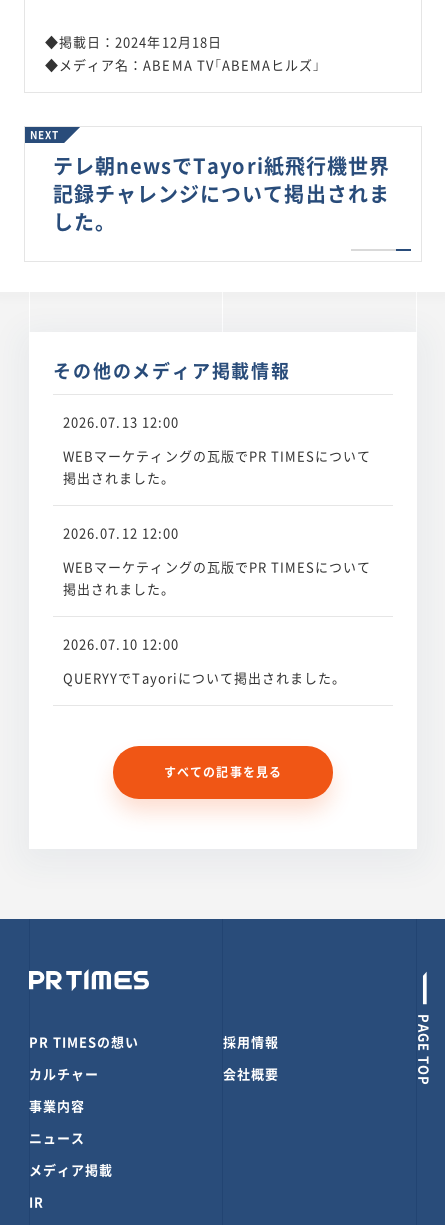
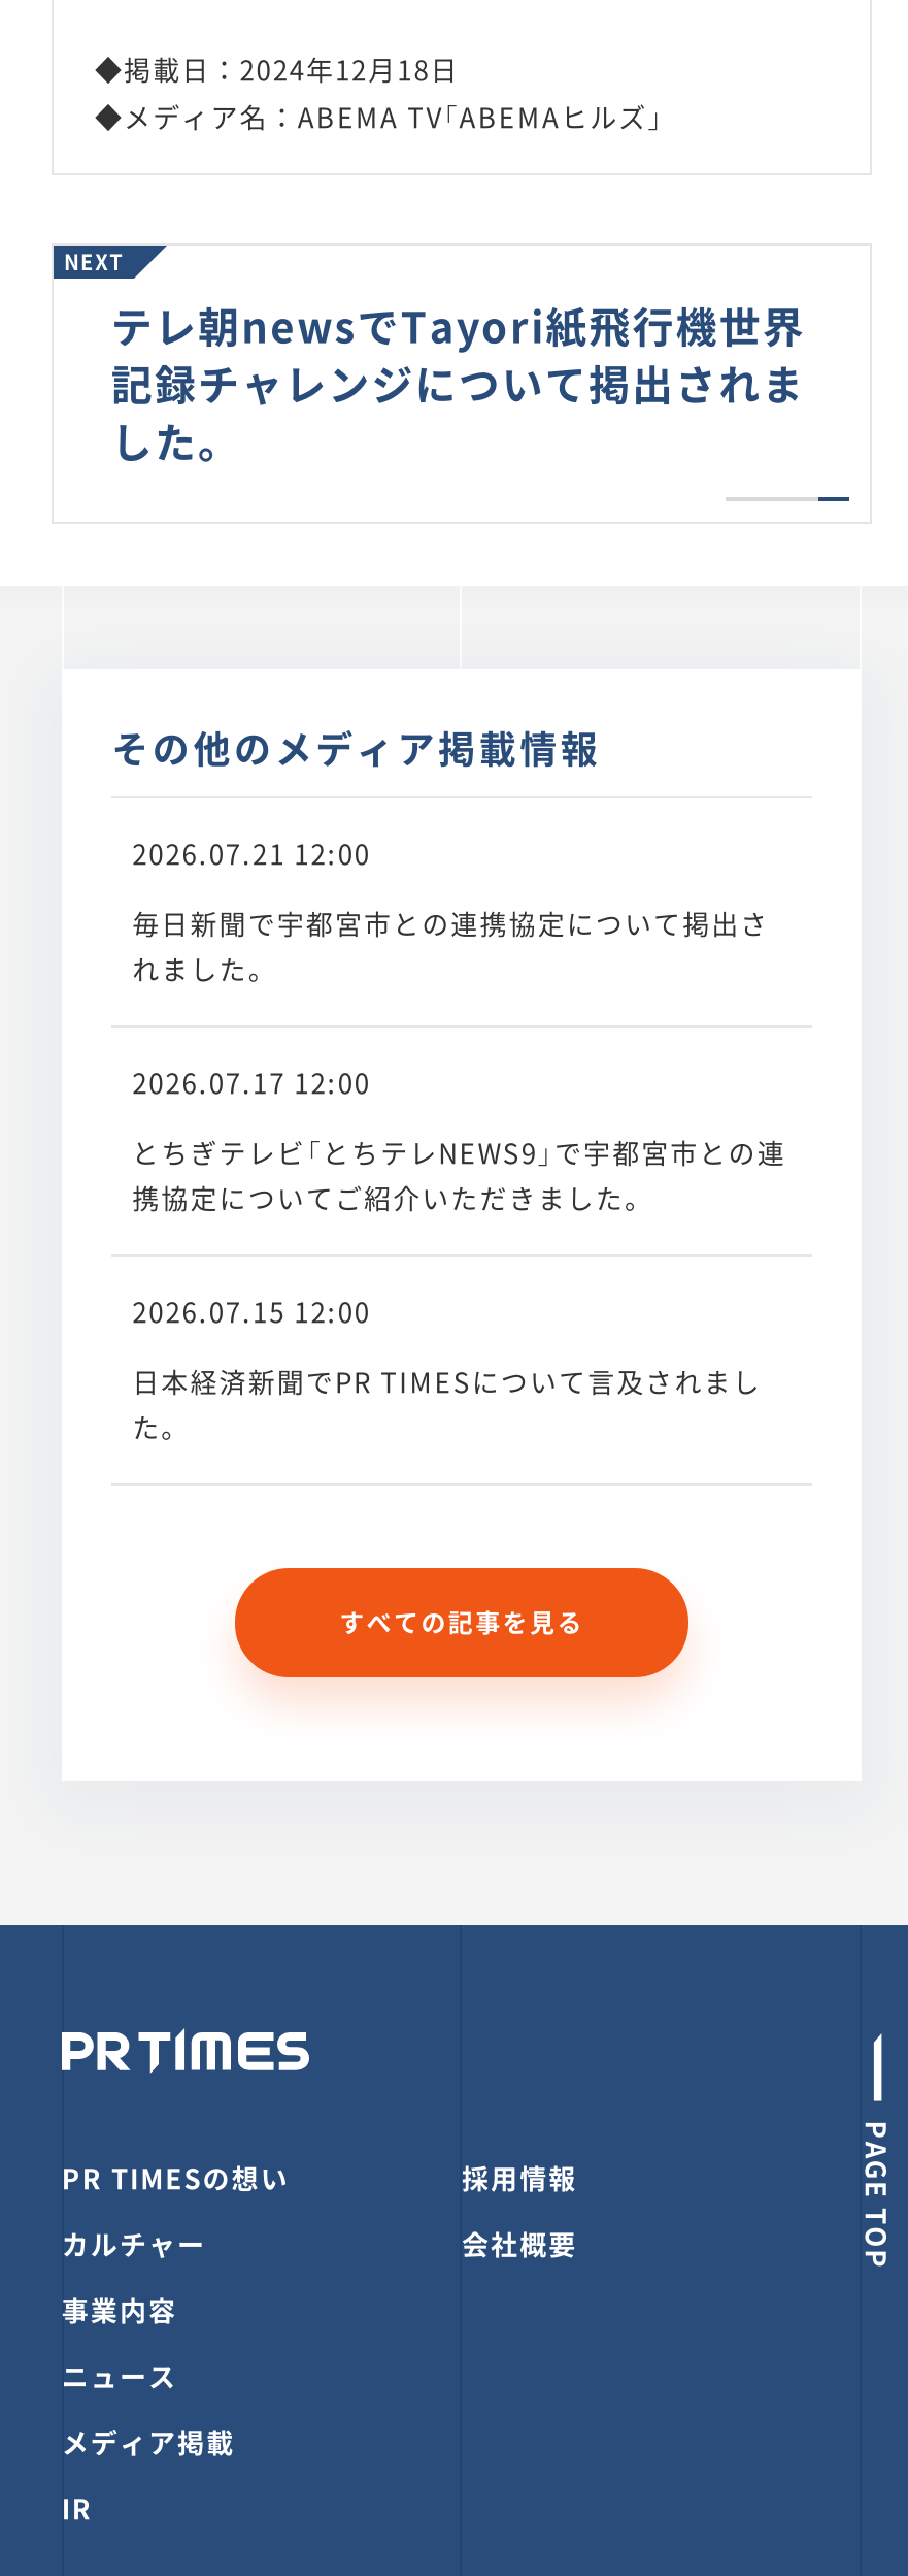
- 2026.07.13 12:00
+ 2026.07.21 12:00

- WEBマーケティングの瓦版でPR TIMESについて
- 掲出されました。
+ 毎日新聞で宇都宮市との連携協定について掲出さ
+ れました。

- 2026.07.12 12:00
+ 2026.07.17 12:00

- WEBマーケティングの瓦版でPR TIMESについて
- 掲出されました。
+ とちぎテレビ「とちテレNEWS9」で宇都宮市との連
+ 携協定についてご紹介いただきました。

- 2026.07.10 12:00
+ 2026.07.15 12:00

- QUERYYでTayoriについて掲出されました。
+ 日本経済新聞でPR TIMESについて言及されまし
+ た。
